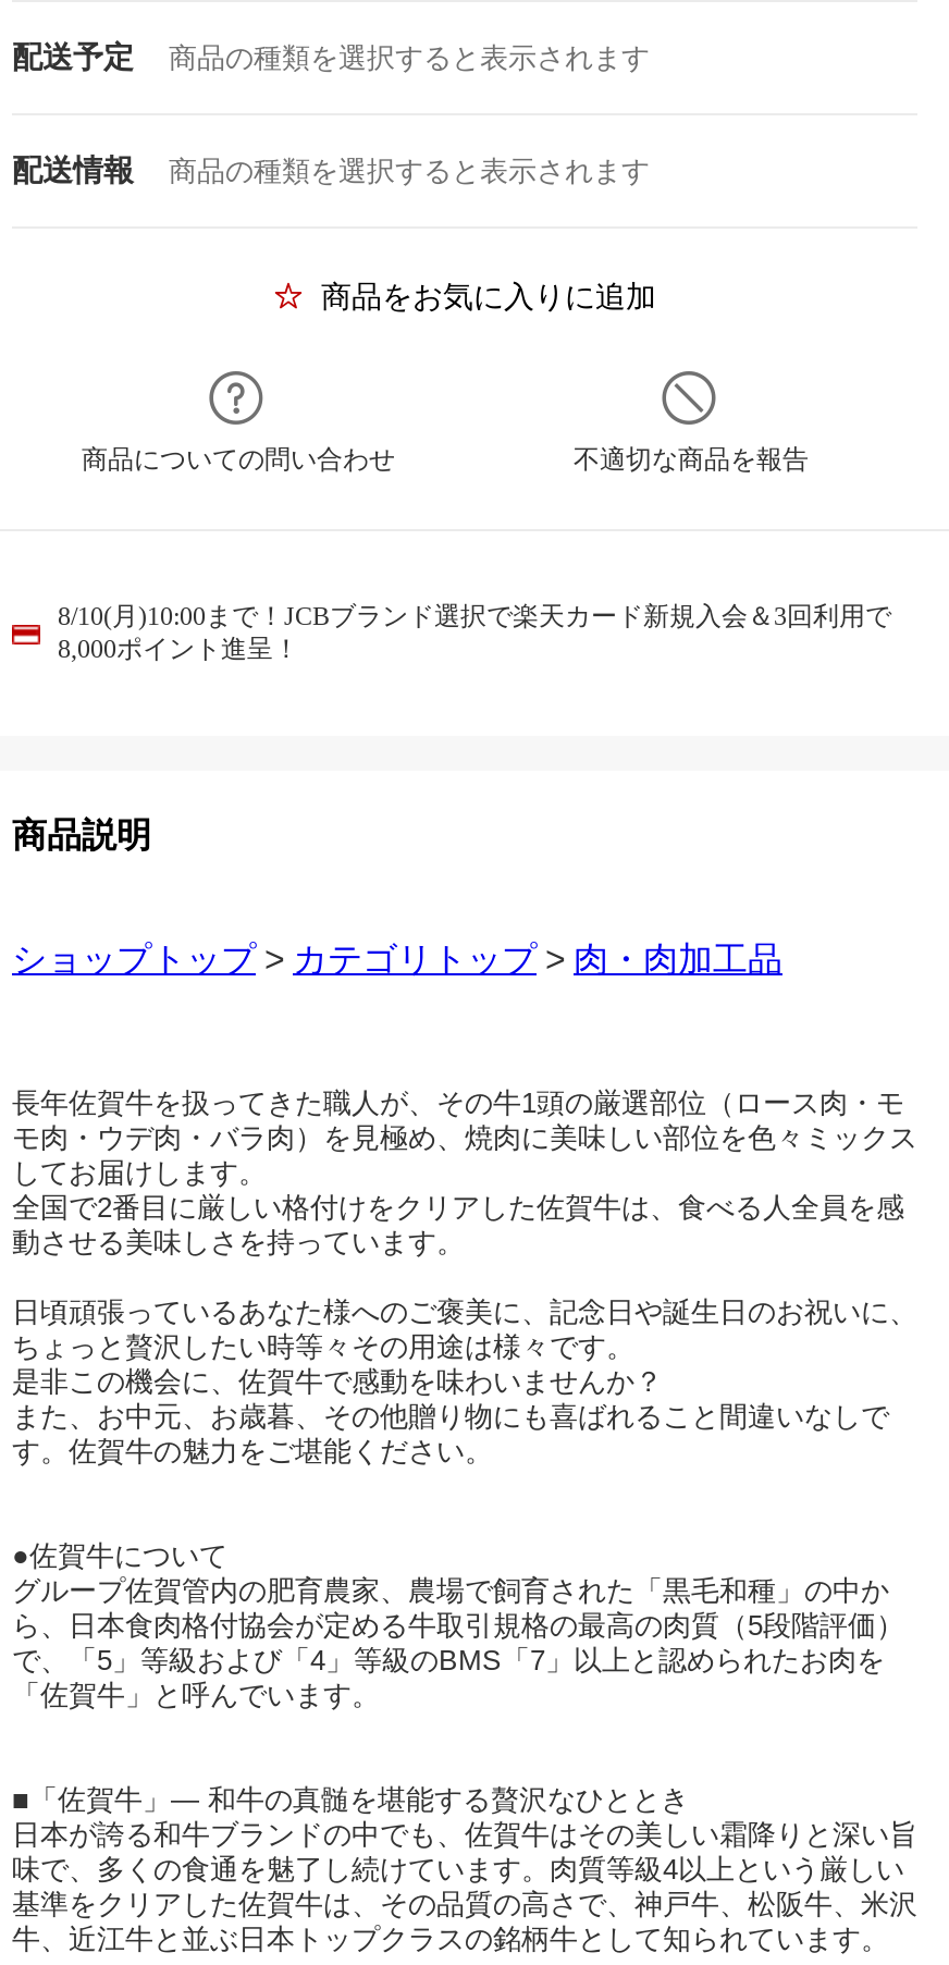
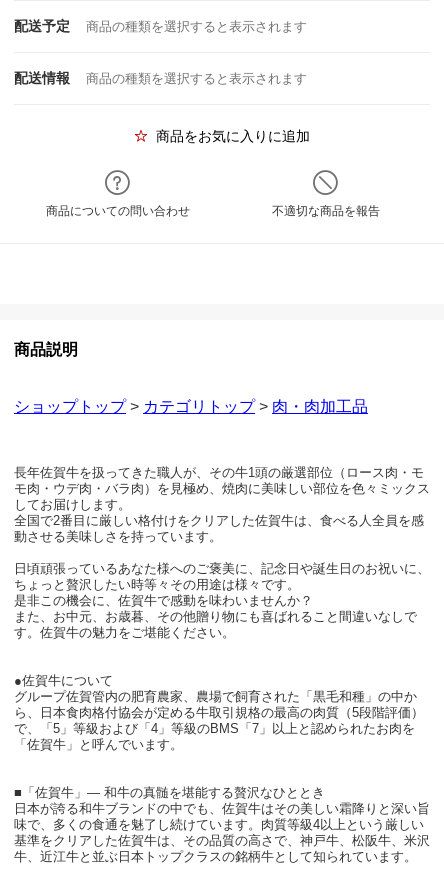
- 8/10(月)10:00まで！JCBブランド選択で楽天カード新規入会＆3回利用で
- 8,000ポイント進呈！
